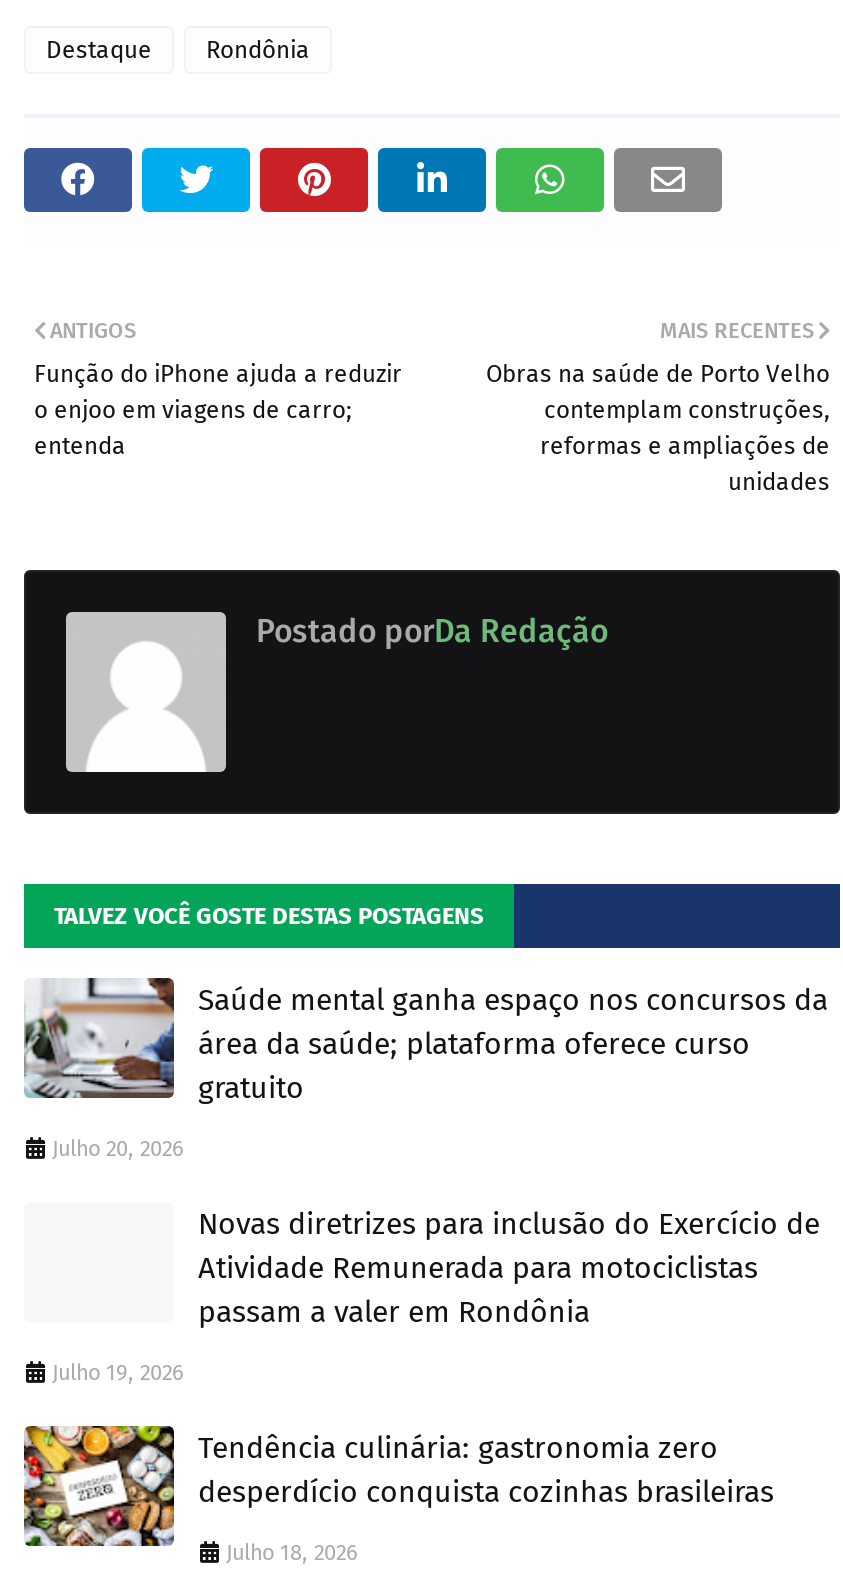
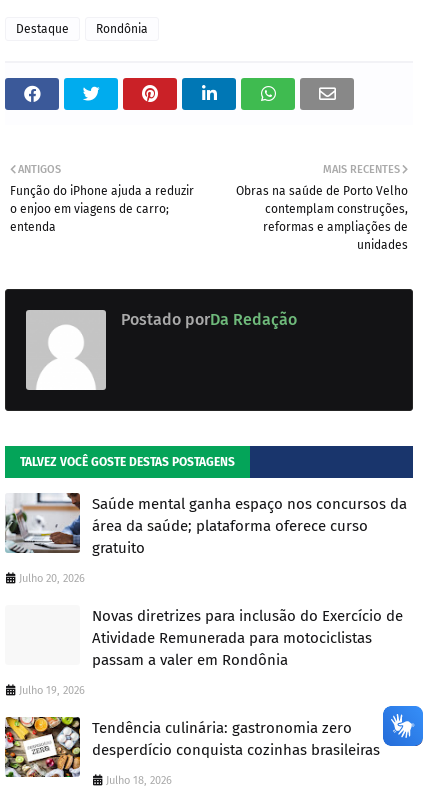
+ [image]
